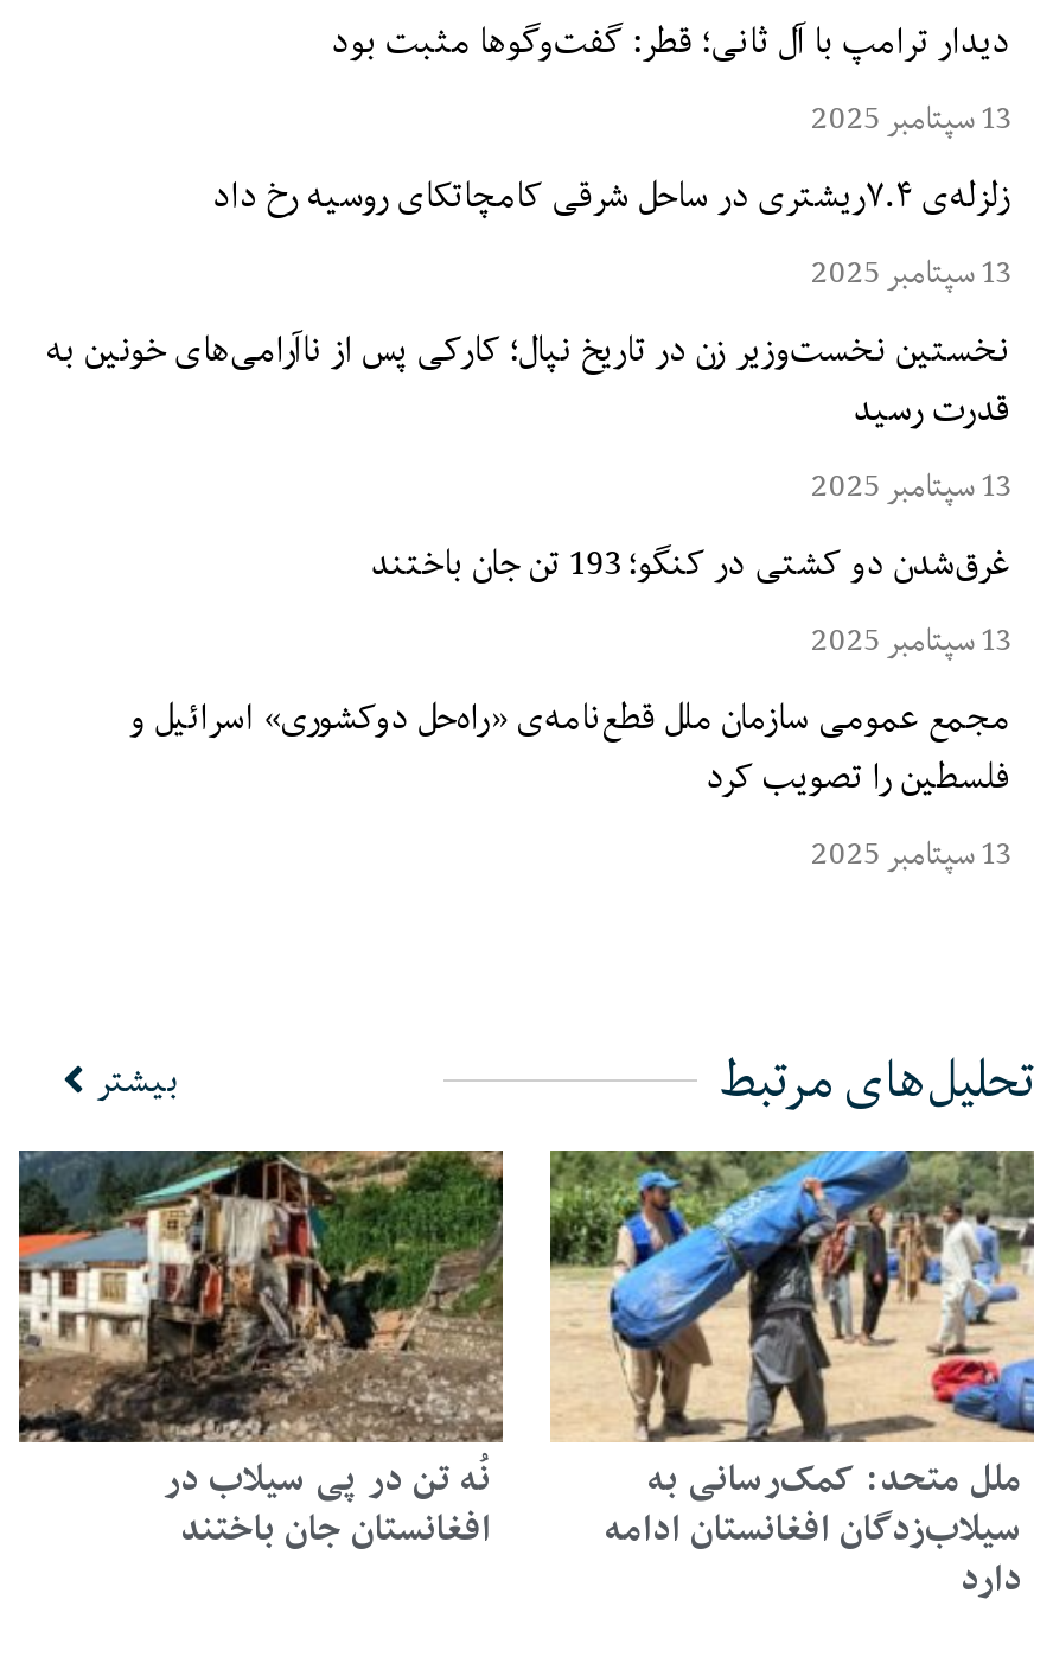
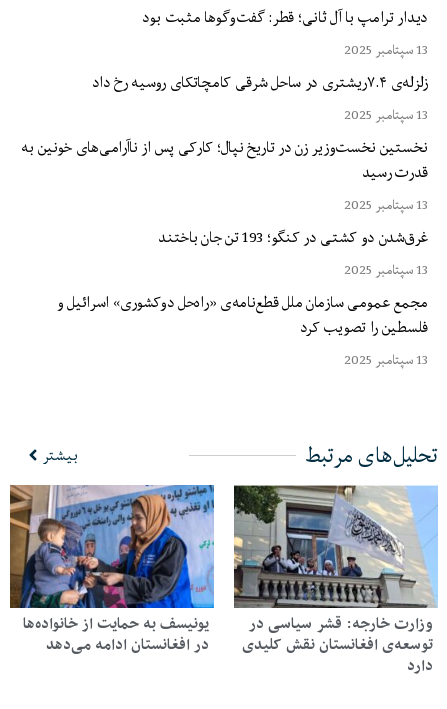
- [image]
- نُه تن در پی سیلاب در
- افغانستان جان باختند
+ [image]
+ یونیسف به حمایت از خانواده‌ها
+ در افغانستان ادامه می‌دهد

- [image]
- ملل متحد: کمک‌رسانی به
- سیلاب‌زدگان افغانستان ادامه
+ [image]
+ وزارت خارجه: قشر سیاسی در
+ توسعه‌ی افغانستان نقش کلیدی
